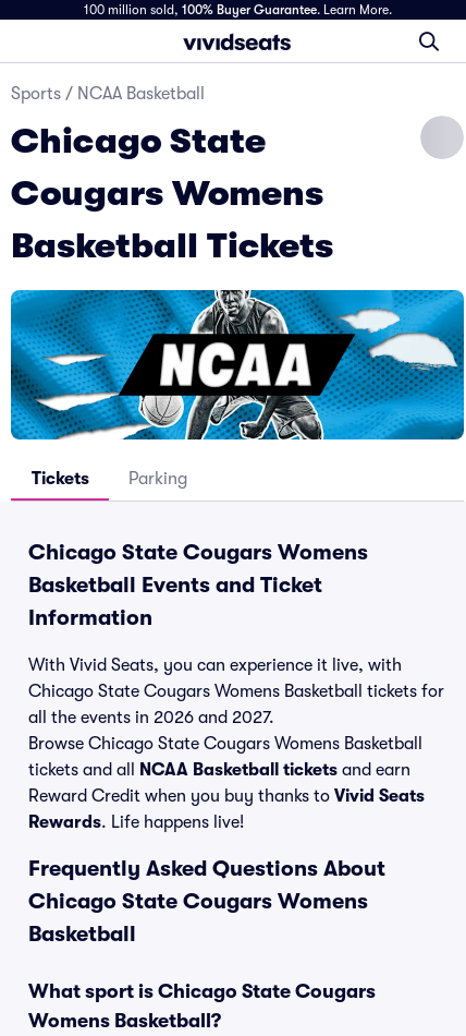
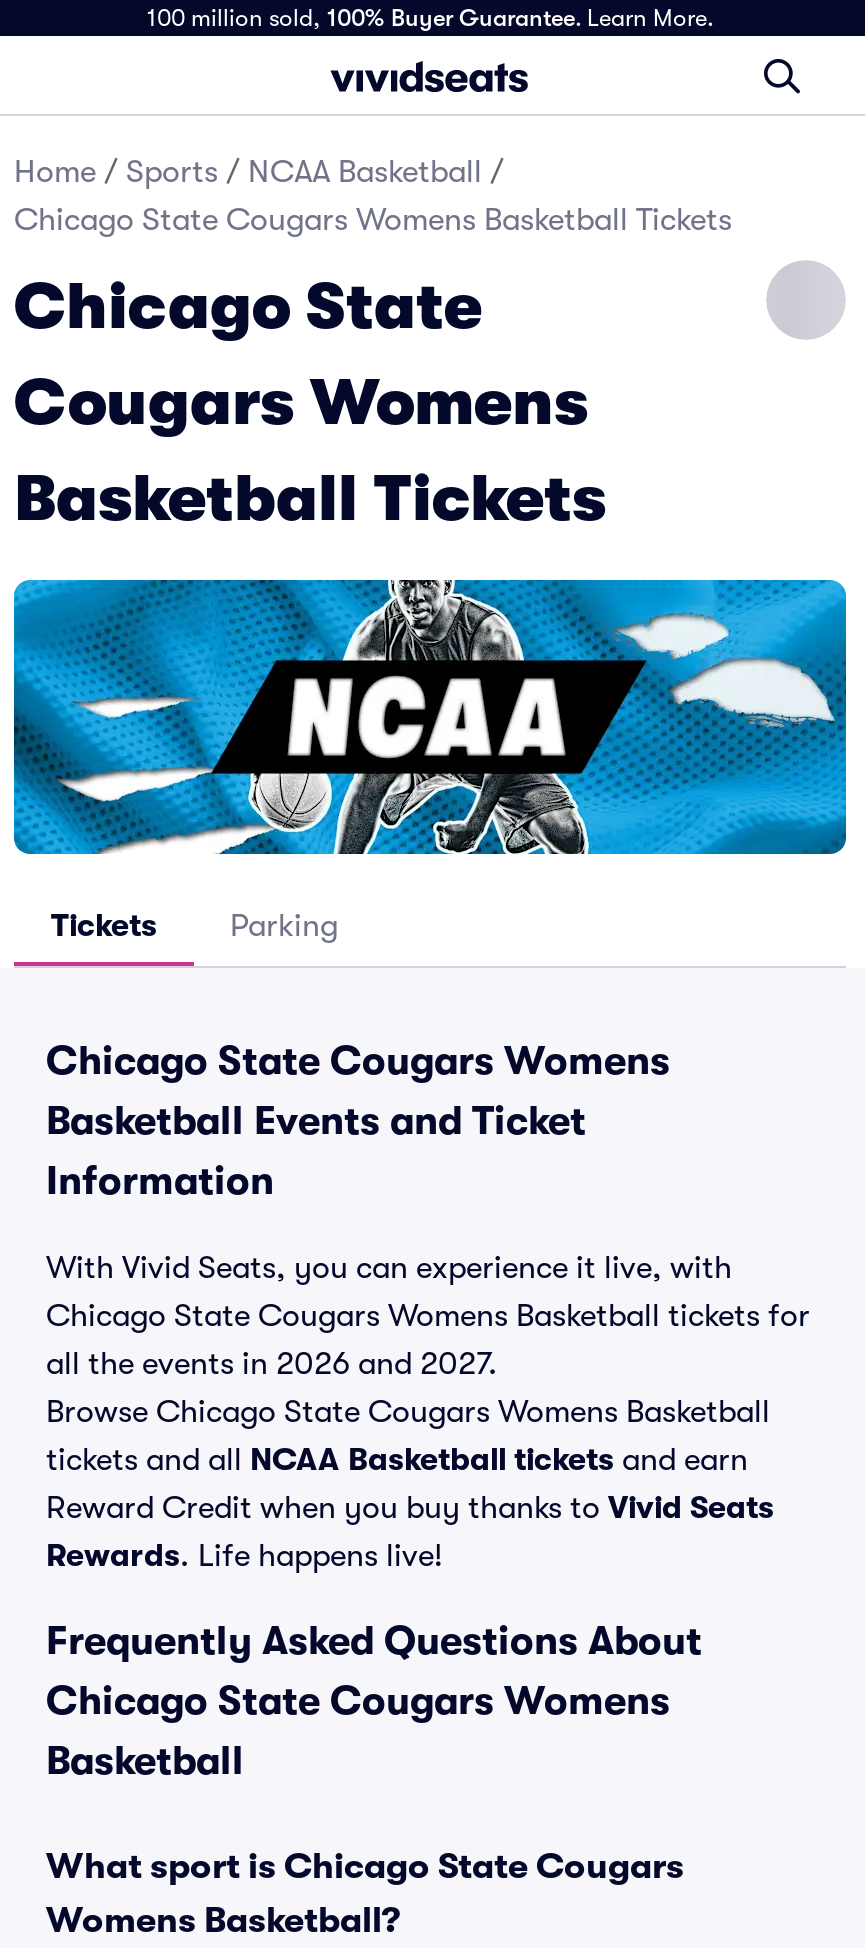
- Sports / NCAA Basketball
+ Home / Sports / NCAA Basketball /
+ Chicago State Cougars Womens Basketball Tickets
